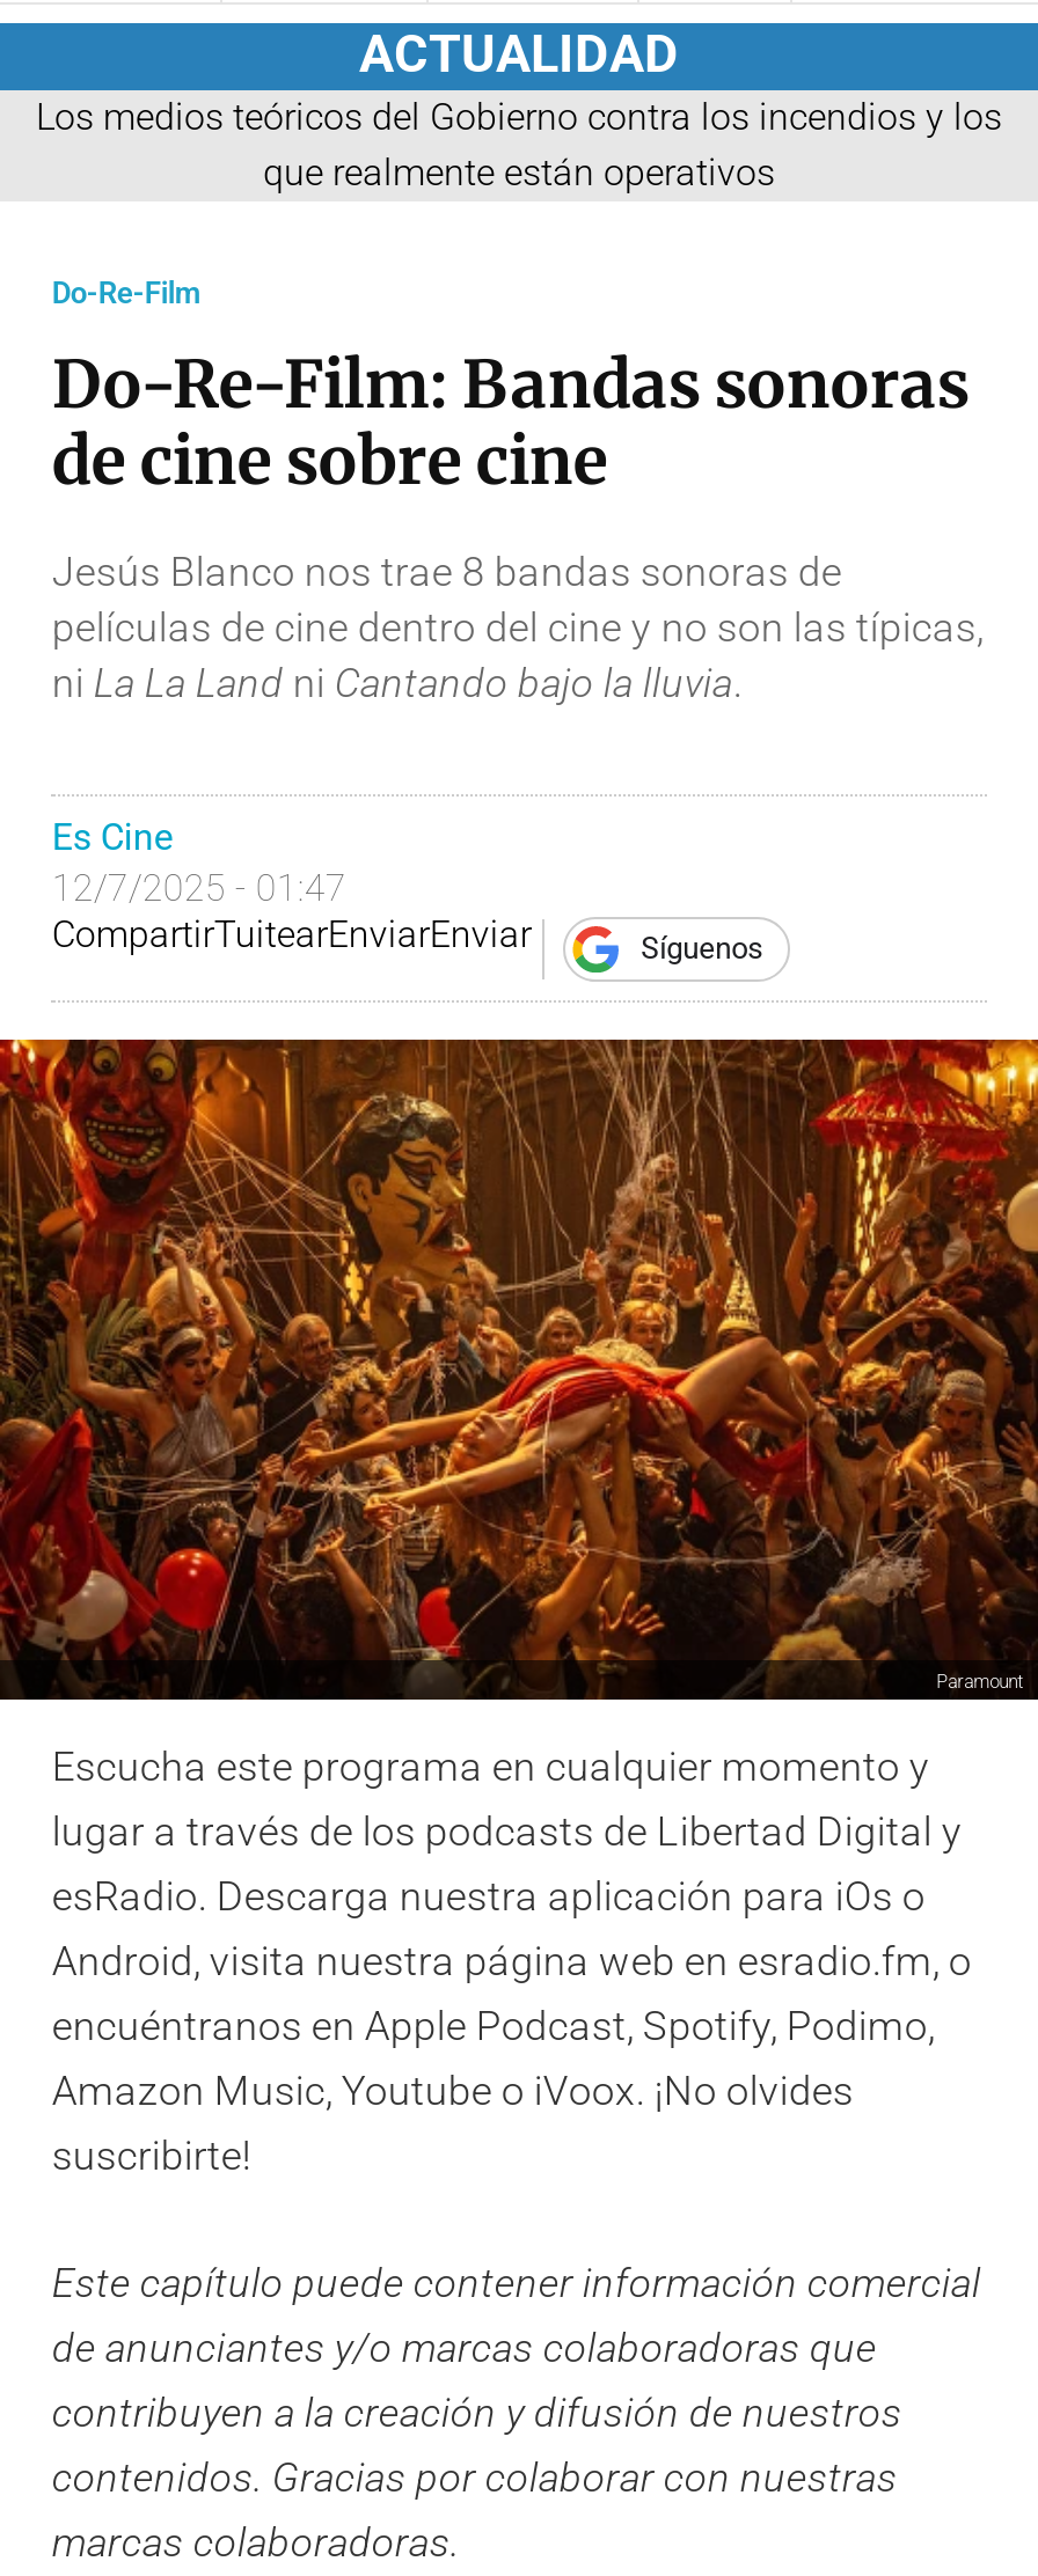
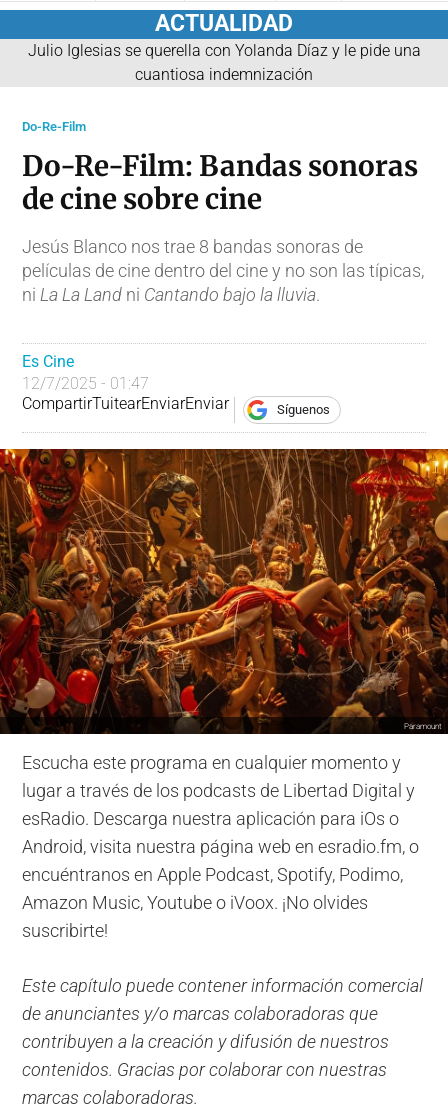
- Los medios teóricos del Gobierno contra los incendios y los
- que realmente están operativos
+ Julio Iglesias se querella con Yolanda Díaz y le pide una
+ cuantiosa indemnización
